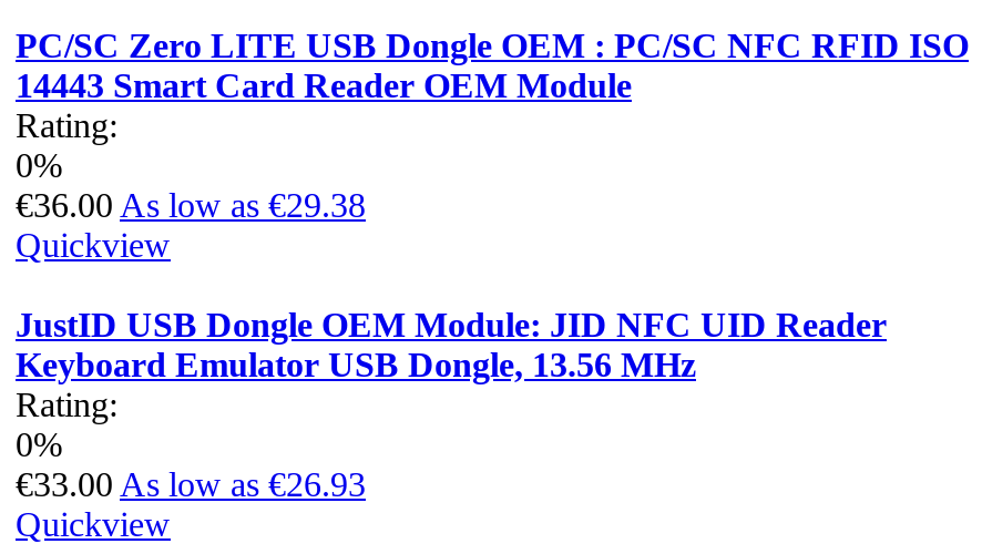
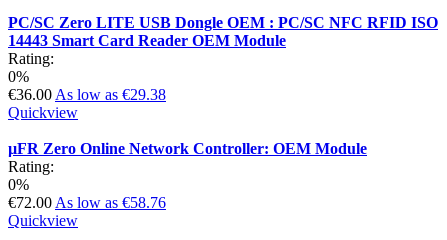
- JustID USB Dongle OEM Module: JID NFC UID Reader
- Keyboard Emulator USB Dongle, 13.56 MHz
+ µFR Zero Online Network Controller: OEM Module

- €33.00 As low as €26.93
+ €72.00 As low as €58.76
